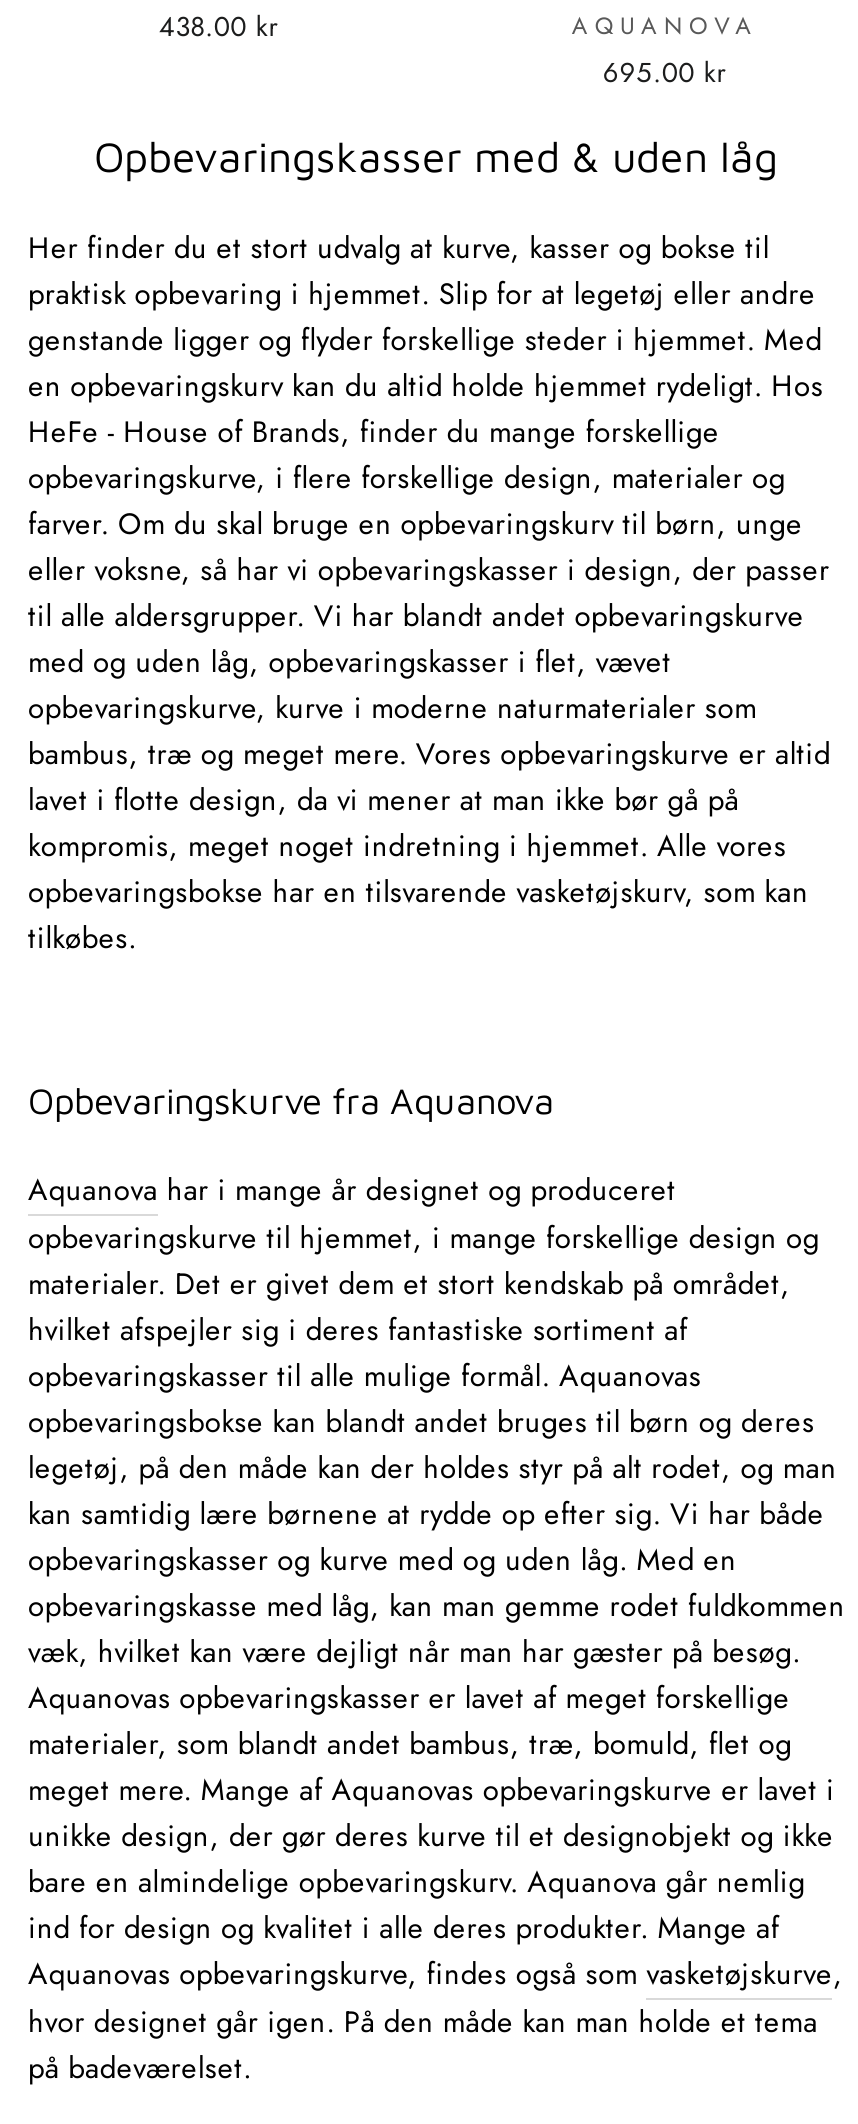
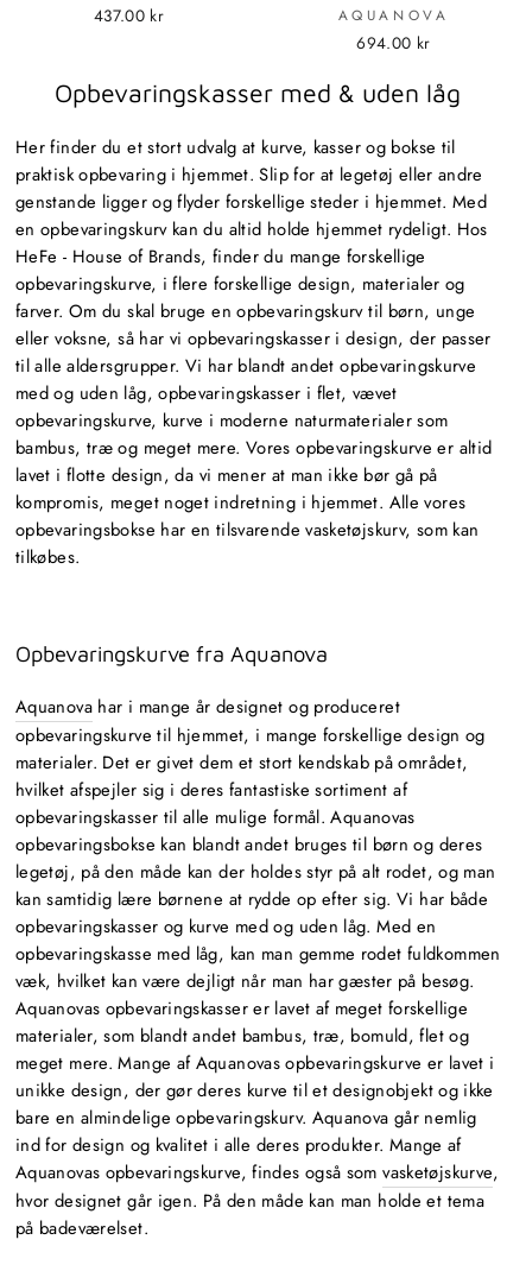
- 438.00 kr
+ 437.00 kr

- 695.00 kr
+ 694.00 kr
